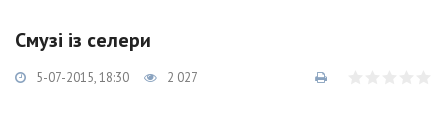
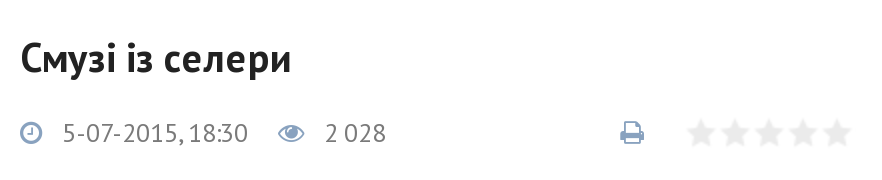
- 2 027
+ 2 028
